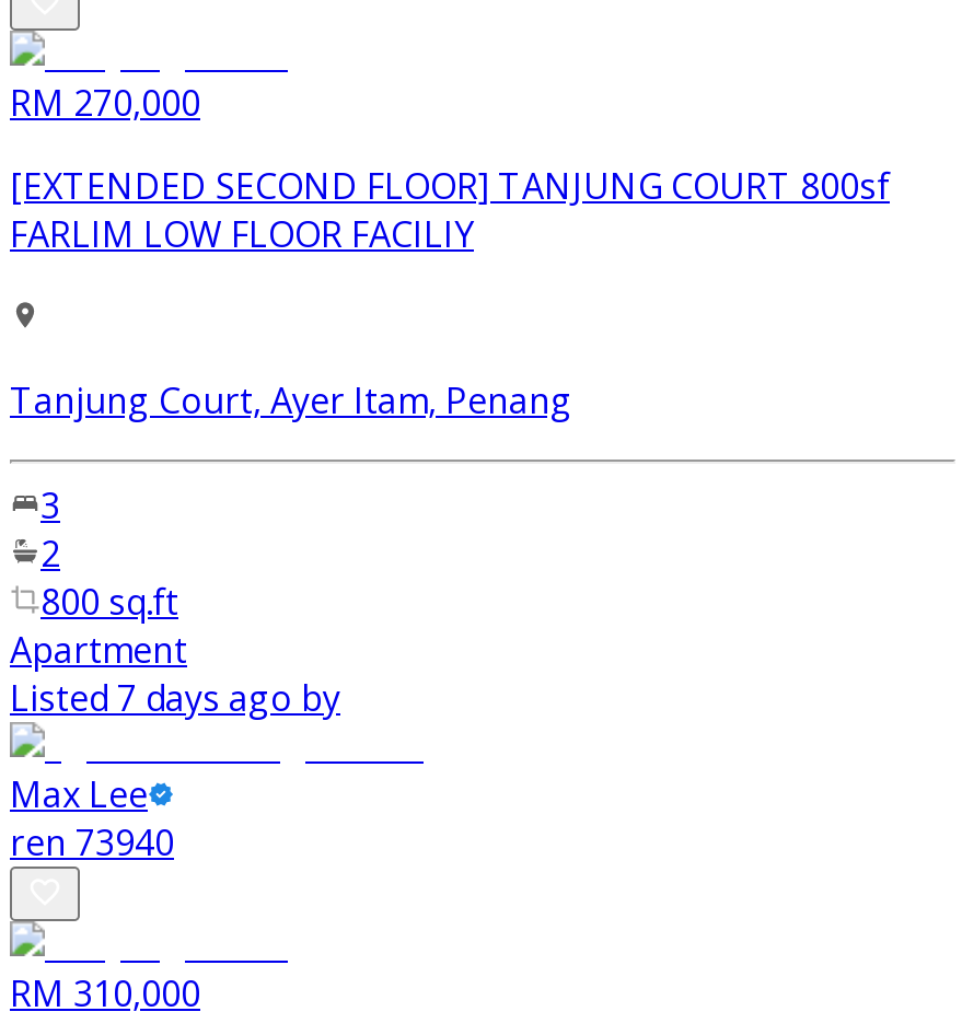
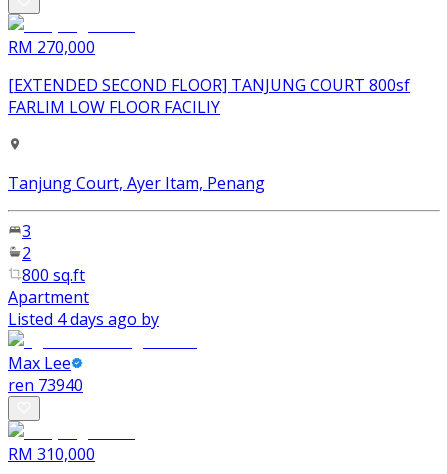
- Listed 7 days ago by
+ Listed 4 days ago by
